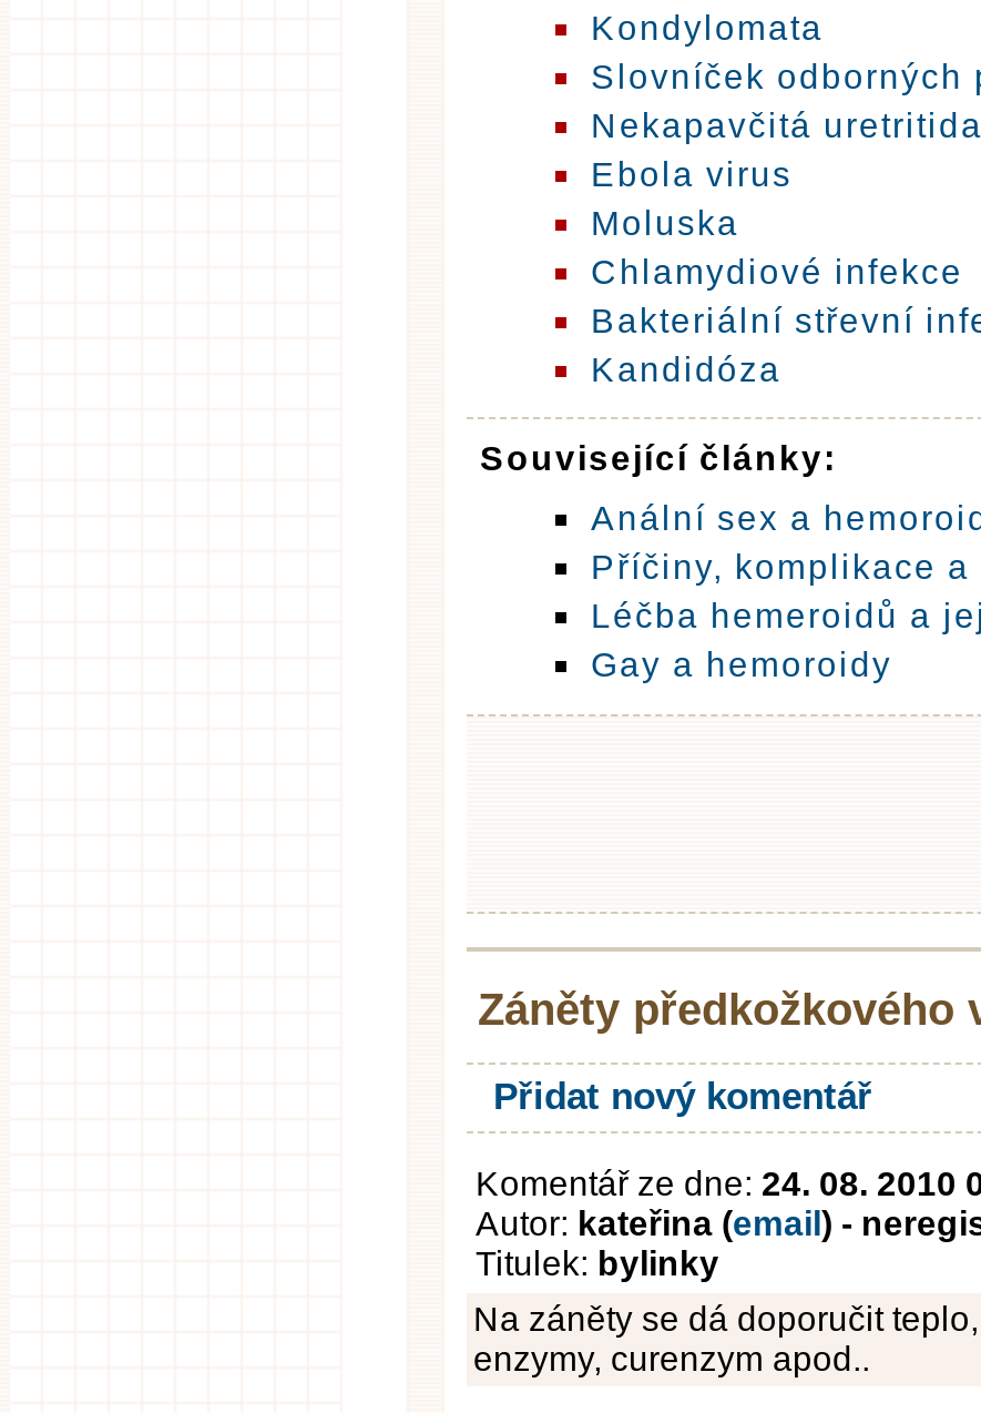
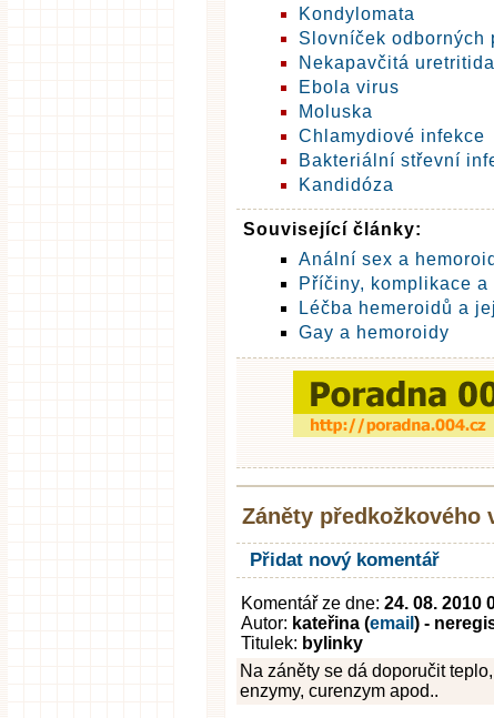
+ [image]
